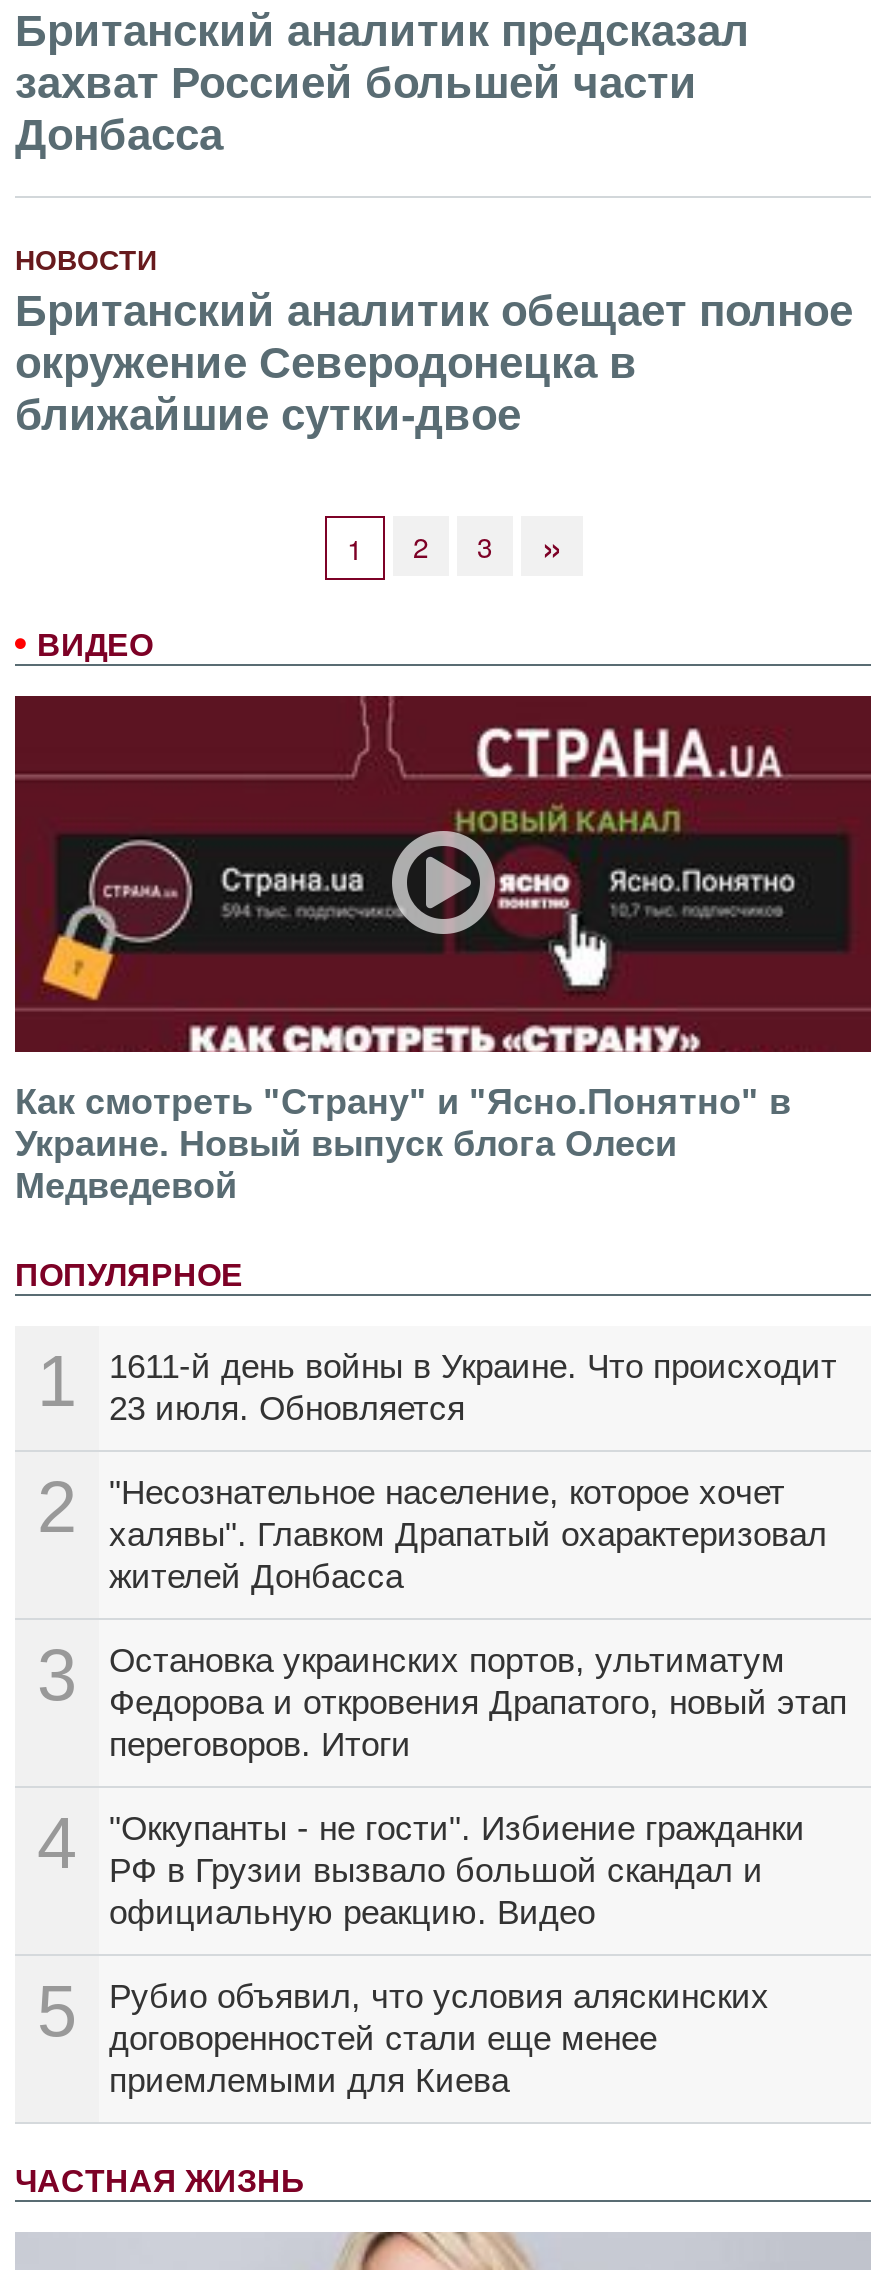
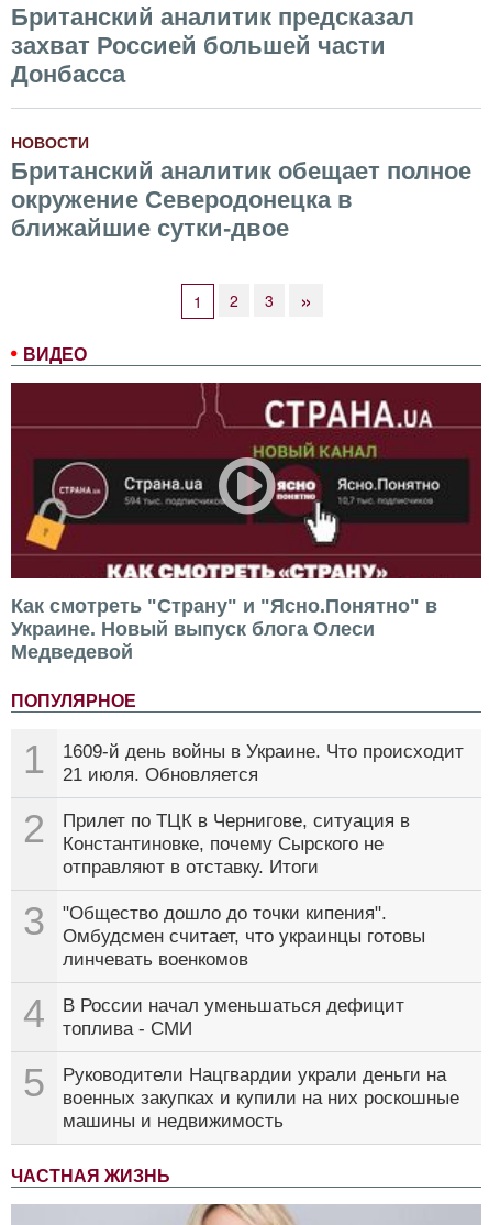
- 1611-й день войны в Украине. Что происходит
+ 1609-й день войны в Украине. Что происходит

- 23 июля. Обновляется
+ 21 июля. Обновляется

- "Несознательное население, которое хочет
- халявы". Главком Драпатый охарактеризовал
- жителей Донбасса
+ Прилет по ТЦК в Чернигове, ситуация в
+ Константиновке, почему Сырского не
+ отправляют в отставку. Итоги

- Остановка украинских портов, ультиматум
- Федорова и откровения Драпатого, новый этап
- переговоров. Итоги
+ "Общество дошло до точки кипения".
+ Омбудсмен считает, что украинцы готовы
+ линчевать военкомов

- "Оккупанты - не гости". Избиение гражданки
- РФ в Грузии вызвало большой скандал и
- официальную реакцию. Видео
+ В России начал уменьшаться дефицит
+ топлива - СМИ

- Рубио объявил, что условия аляскинских
- договоренностей стали еще менее
- приемлемыми для Киева
+ Руководители Нацгвардии украли деньги на
+ военных закупках и купили на них роскошные
+ машины и недвижимость
